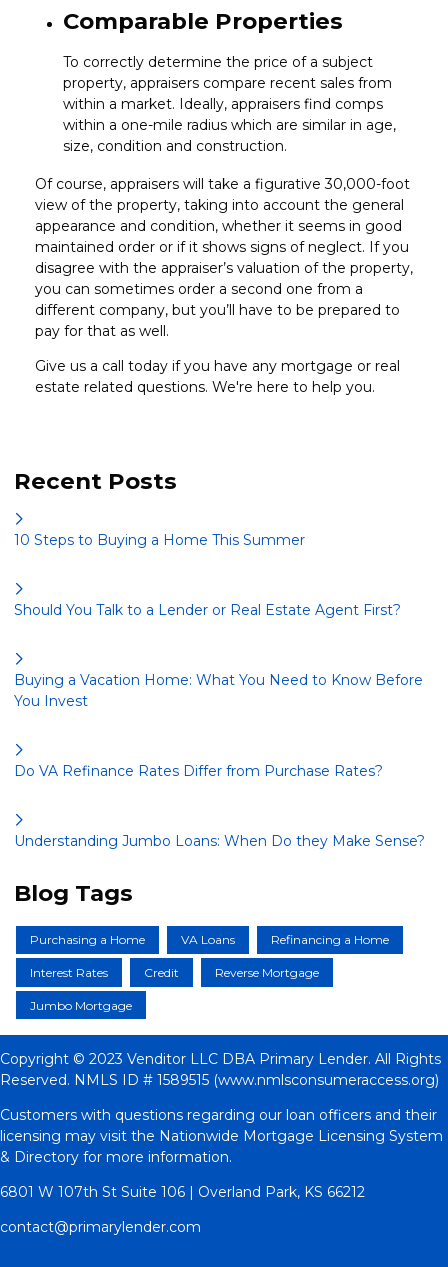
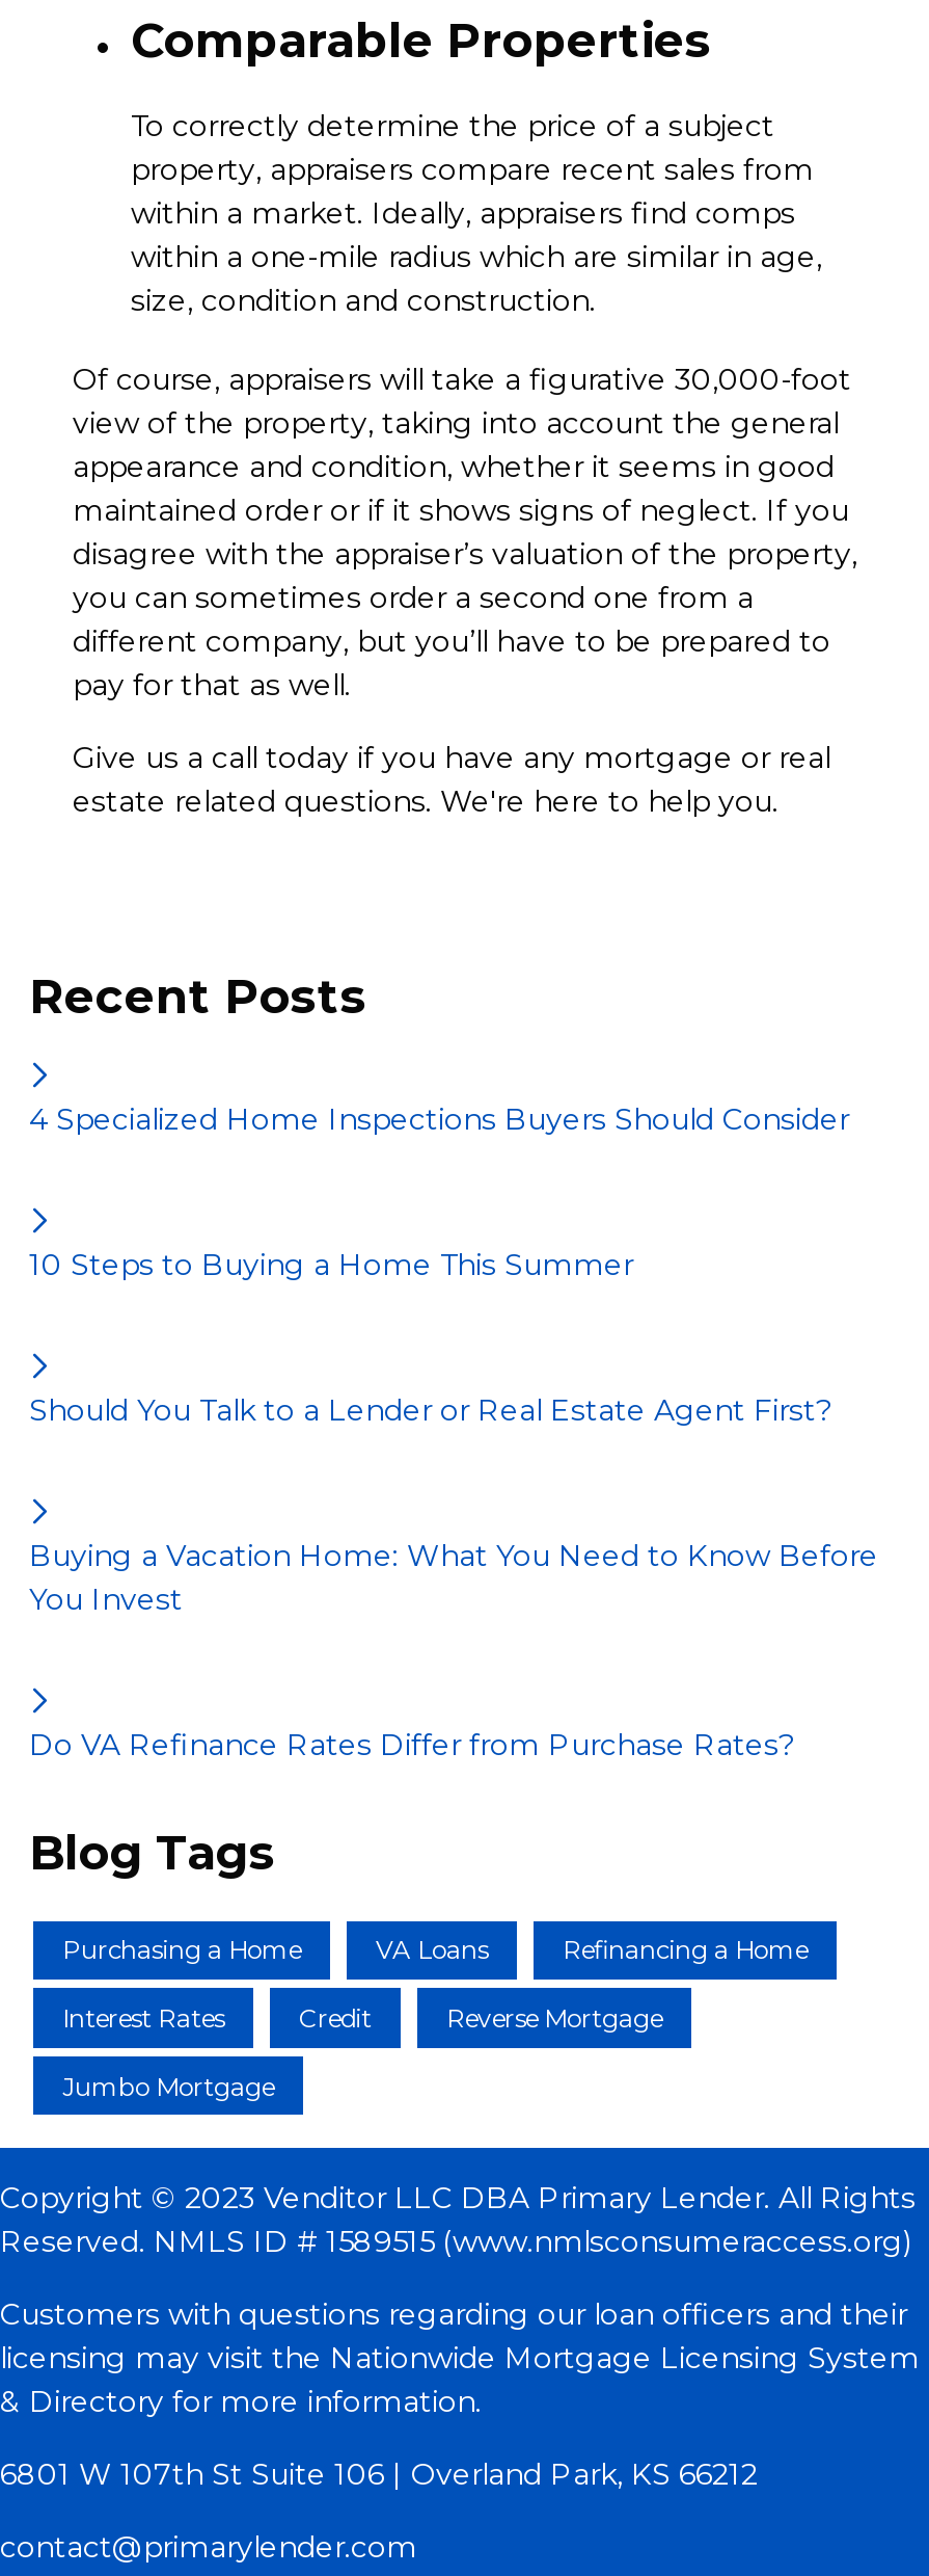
+ 4 Specialized Home Inspections Buyers Should Consider

moved down: 10 Steps to Buying a Home This Summer | Should You Talk to a Lender or Real Estate Agent First? | Buying a Vacation Home: What You Need to Know Before | You Invest | Do VA Refinance Rates Differ from Purchase Rates?

- Understanding Jumbo Loans: When Do they Make Sense?
